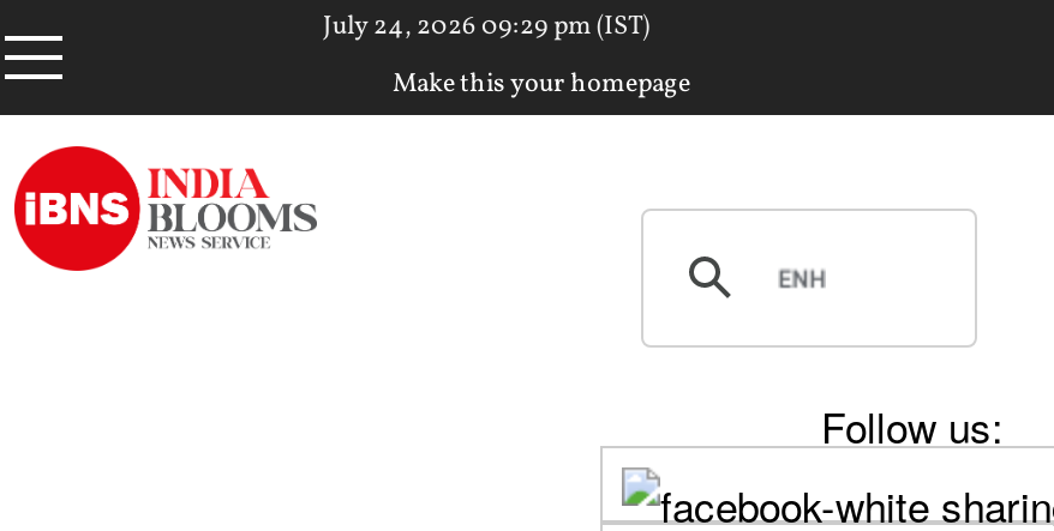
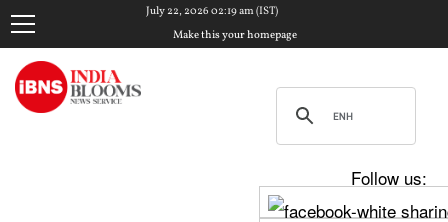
- July 24, 2026 09:29 pm (IST)
+ July 22, 2026 02:19 am (IST)
